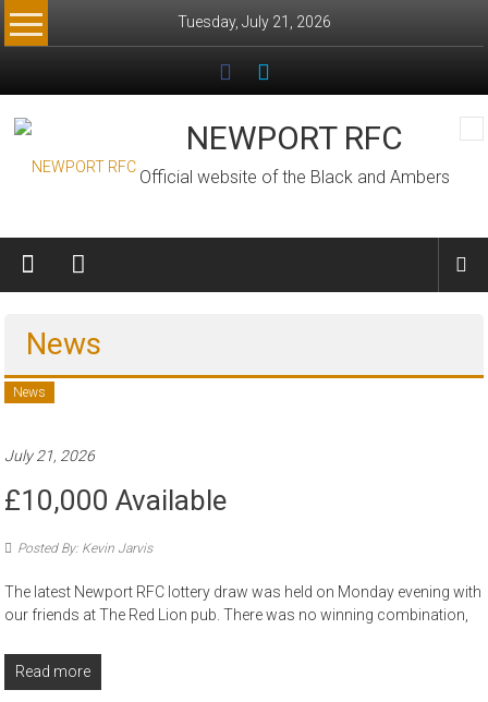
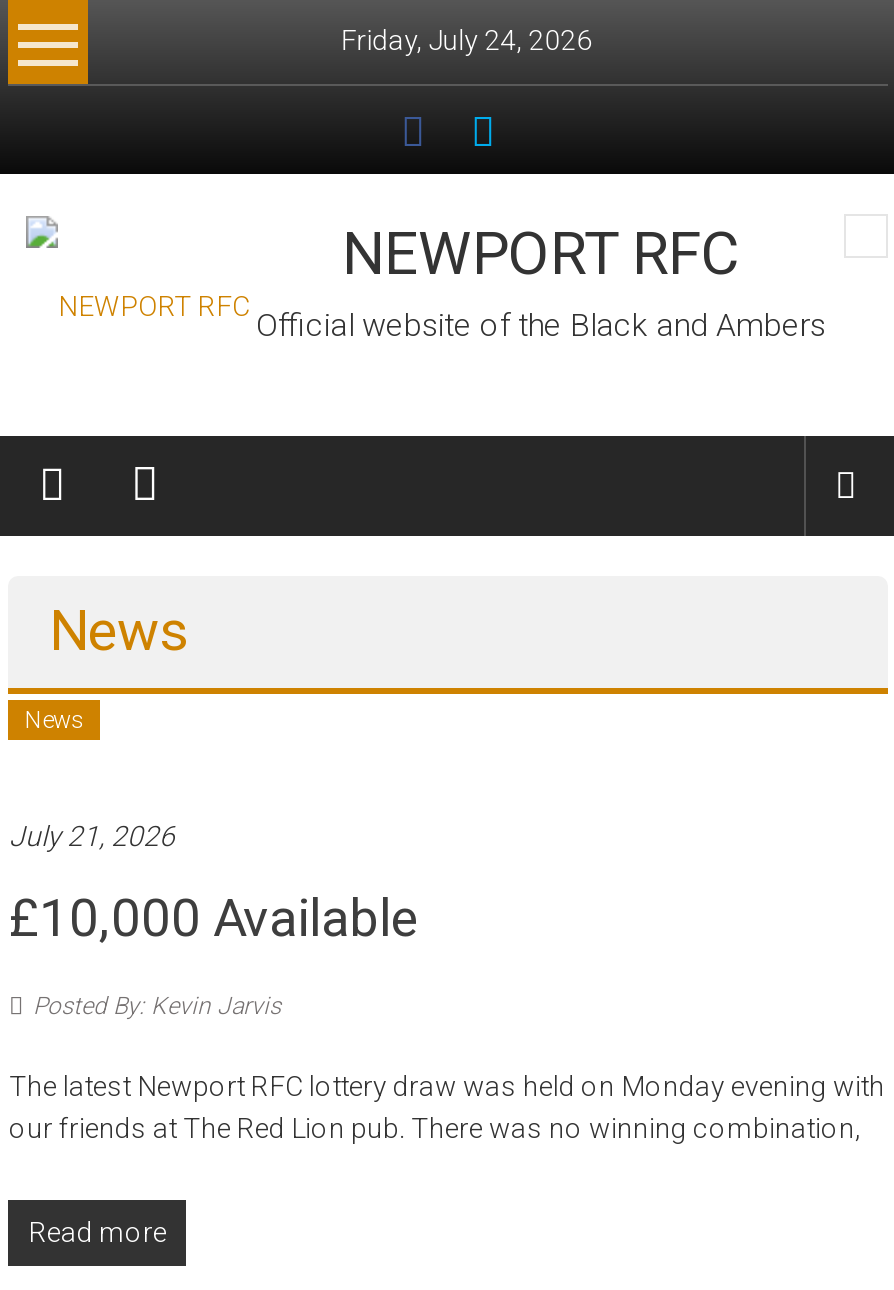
- Tuesday, July 21, 2026
+ Friday, July 24, 2026
